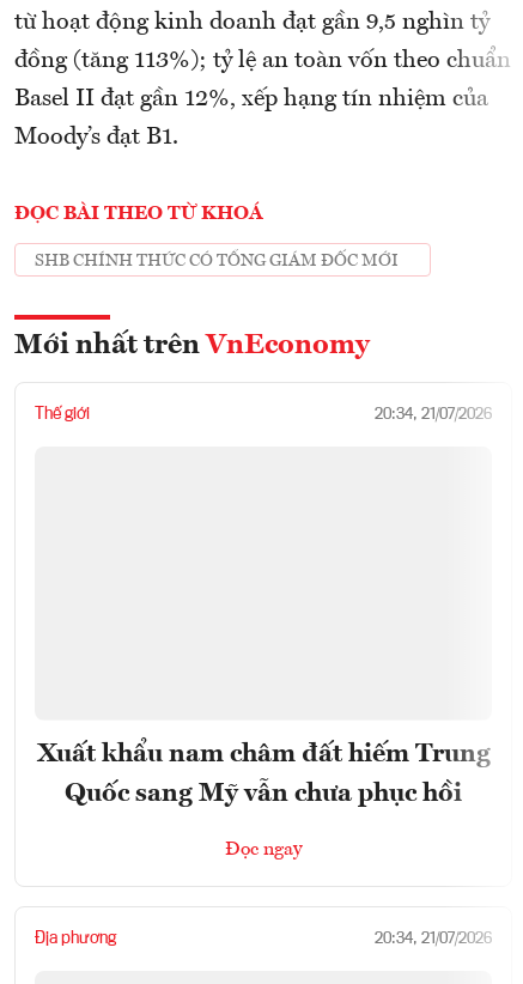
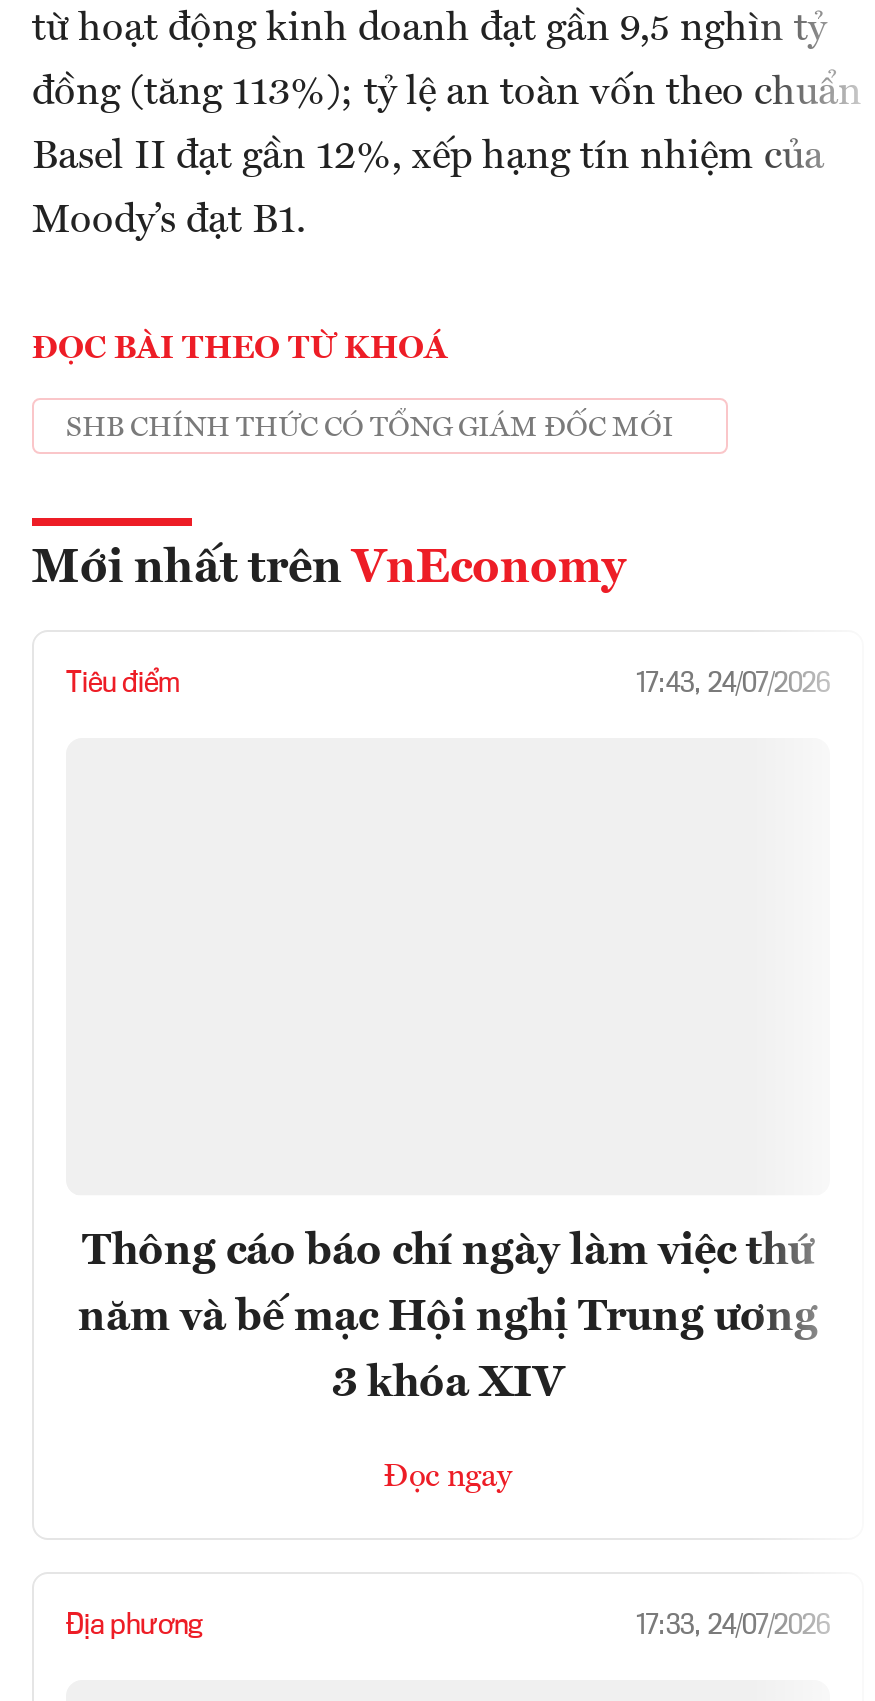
- Thế giới
- 20:34, 21/07/2026
+ Tiêu điểm
+ 17:43, 24/07/2026

- Xuất khẩu nam châm đất hiếm Trung
- Quốc sang Mỹ vẫn chưa phục hồi
+ Thông cáo báo chí ngày làm việc thứ
+ năm và bế mạc Hội nghị Trung ương
+ 3 khóa XIV

- 20:34, 21/07/2026
+ 17:33, 24/07/2026
